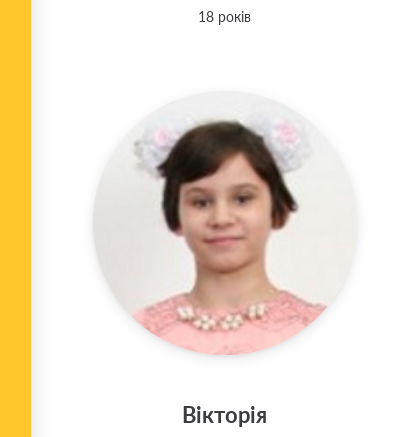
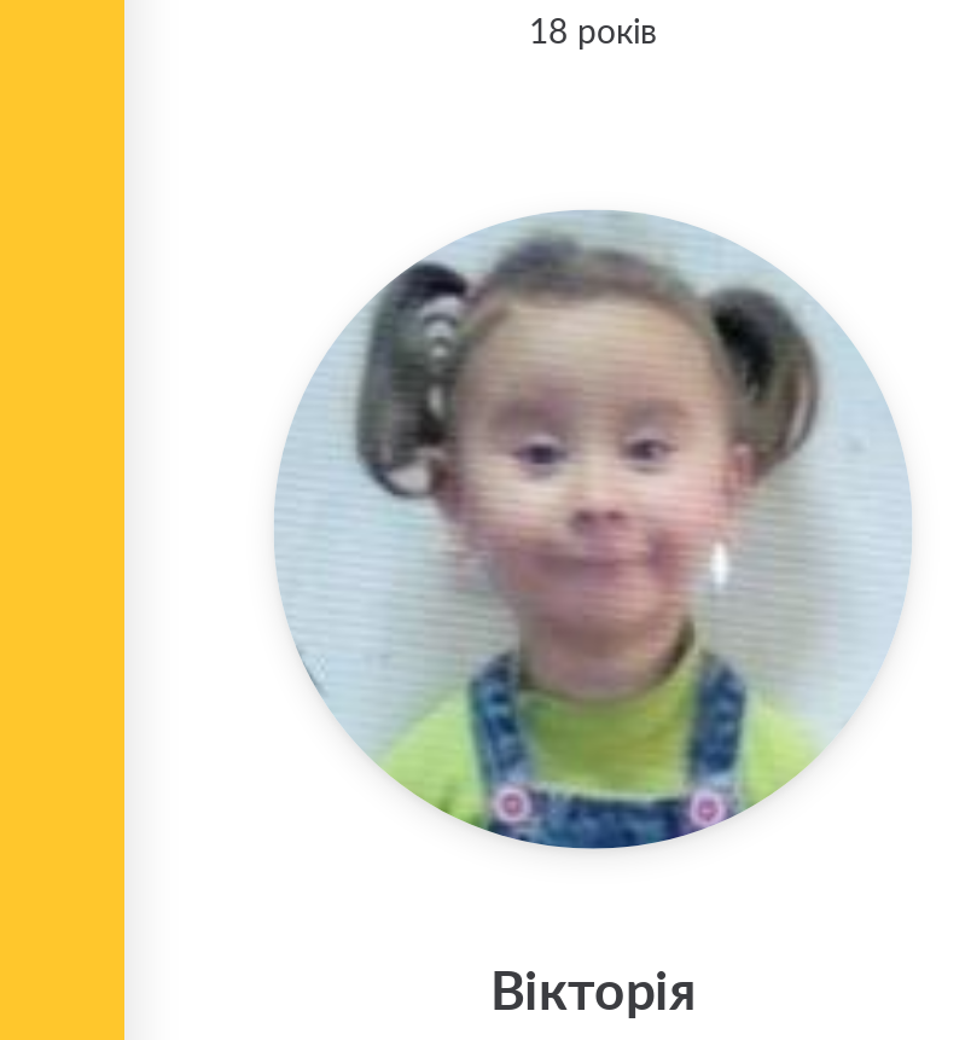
- [image]
+ [image]
